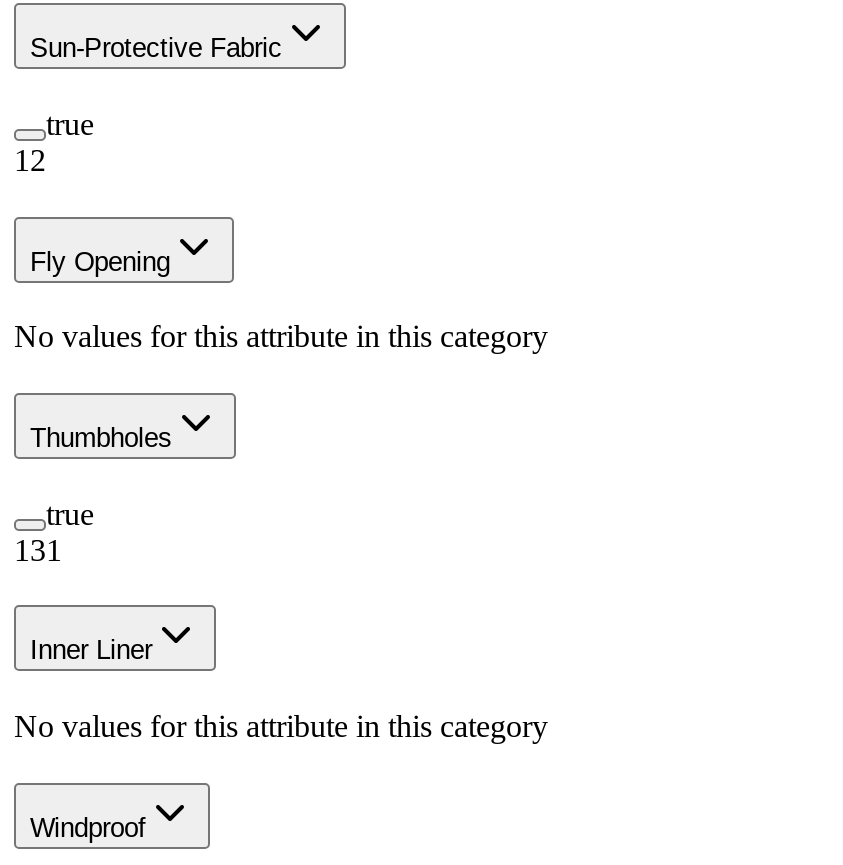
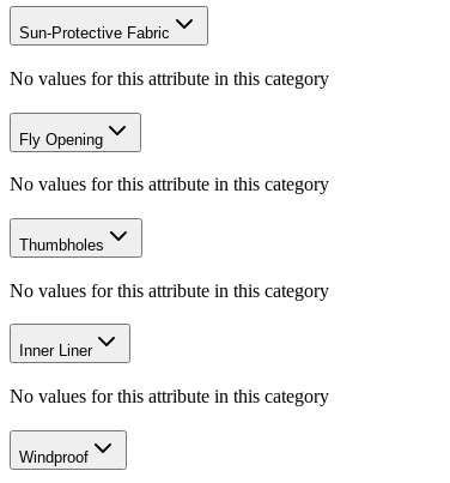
- true
- 12
+ No values for this attribute in this category

- true
- 131
+ No values for this attribute in this category
